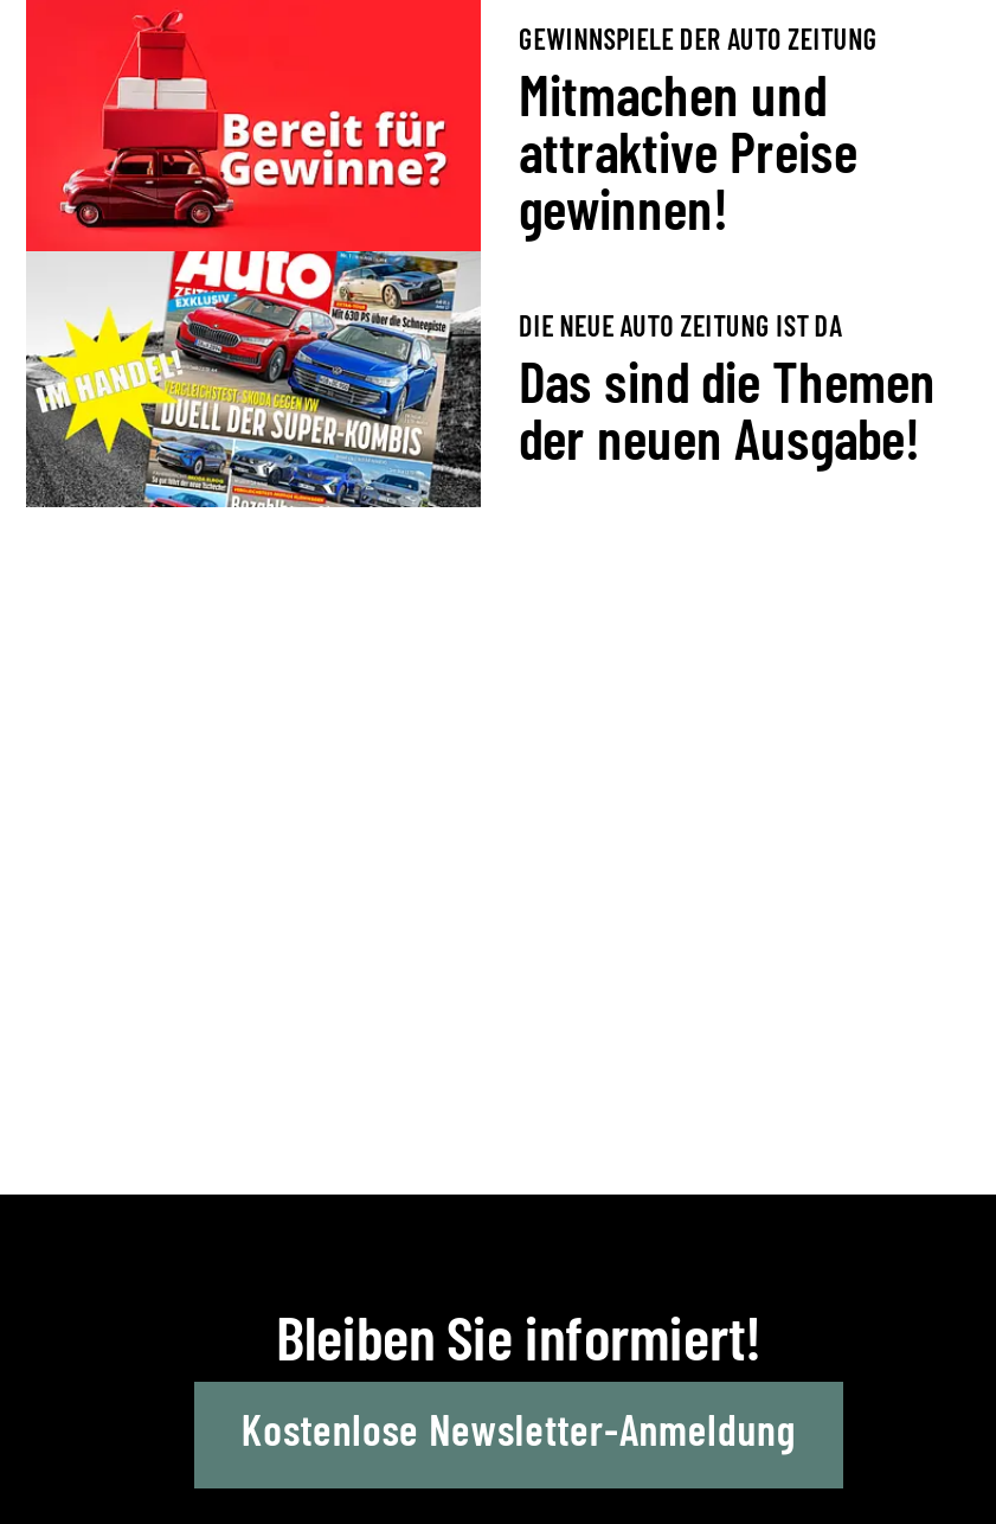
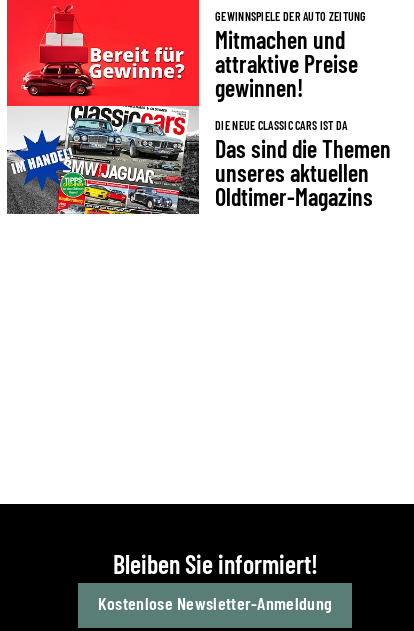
- [image]
- DIE NEUE AUTO ZEITUNG IST DA
+ [image]
+ DIE NEUE CLASSIC CARS IST DA

- der neuen Ausgabe!
+ unseres aktuellen
+ Oldtimer-Magazins
